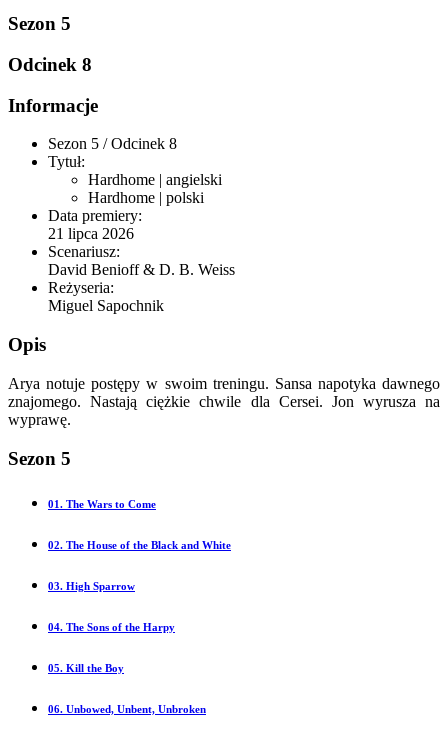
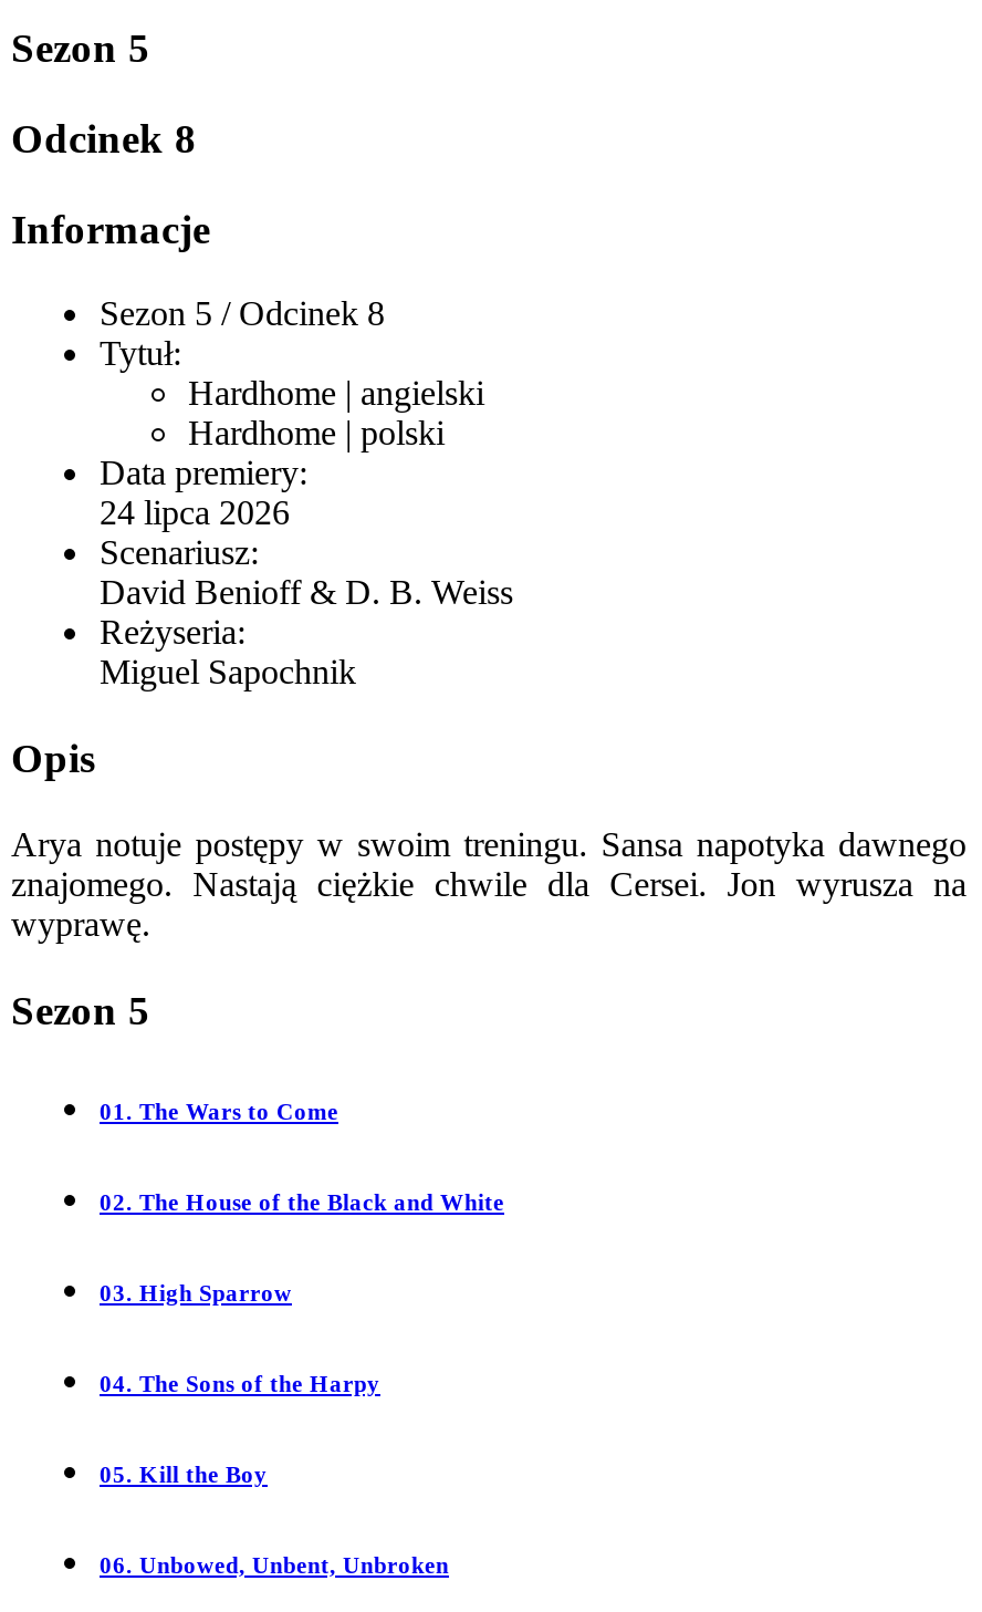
- 21 lipca 2026
+ 24 lipca 2026
